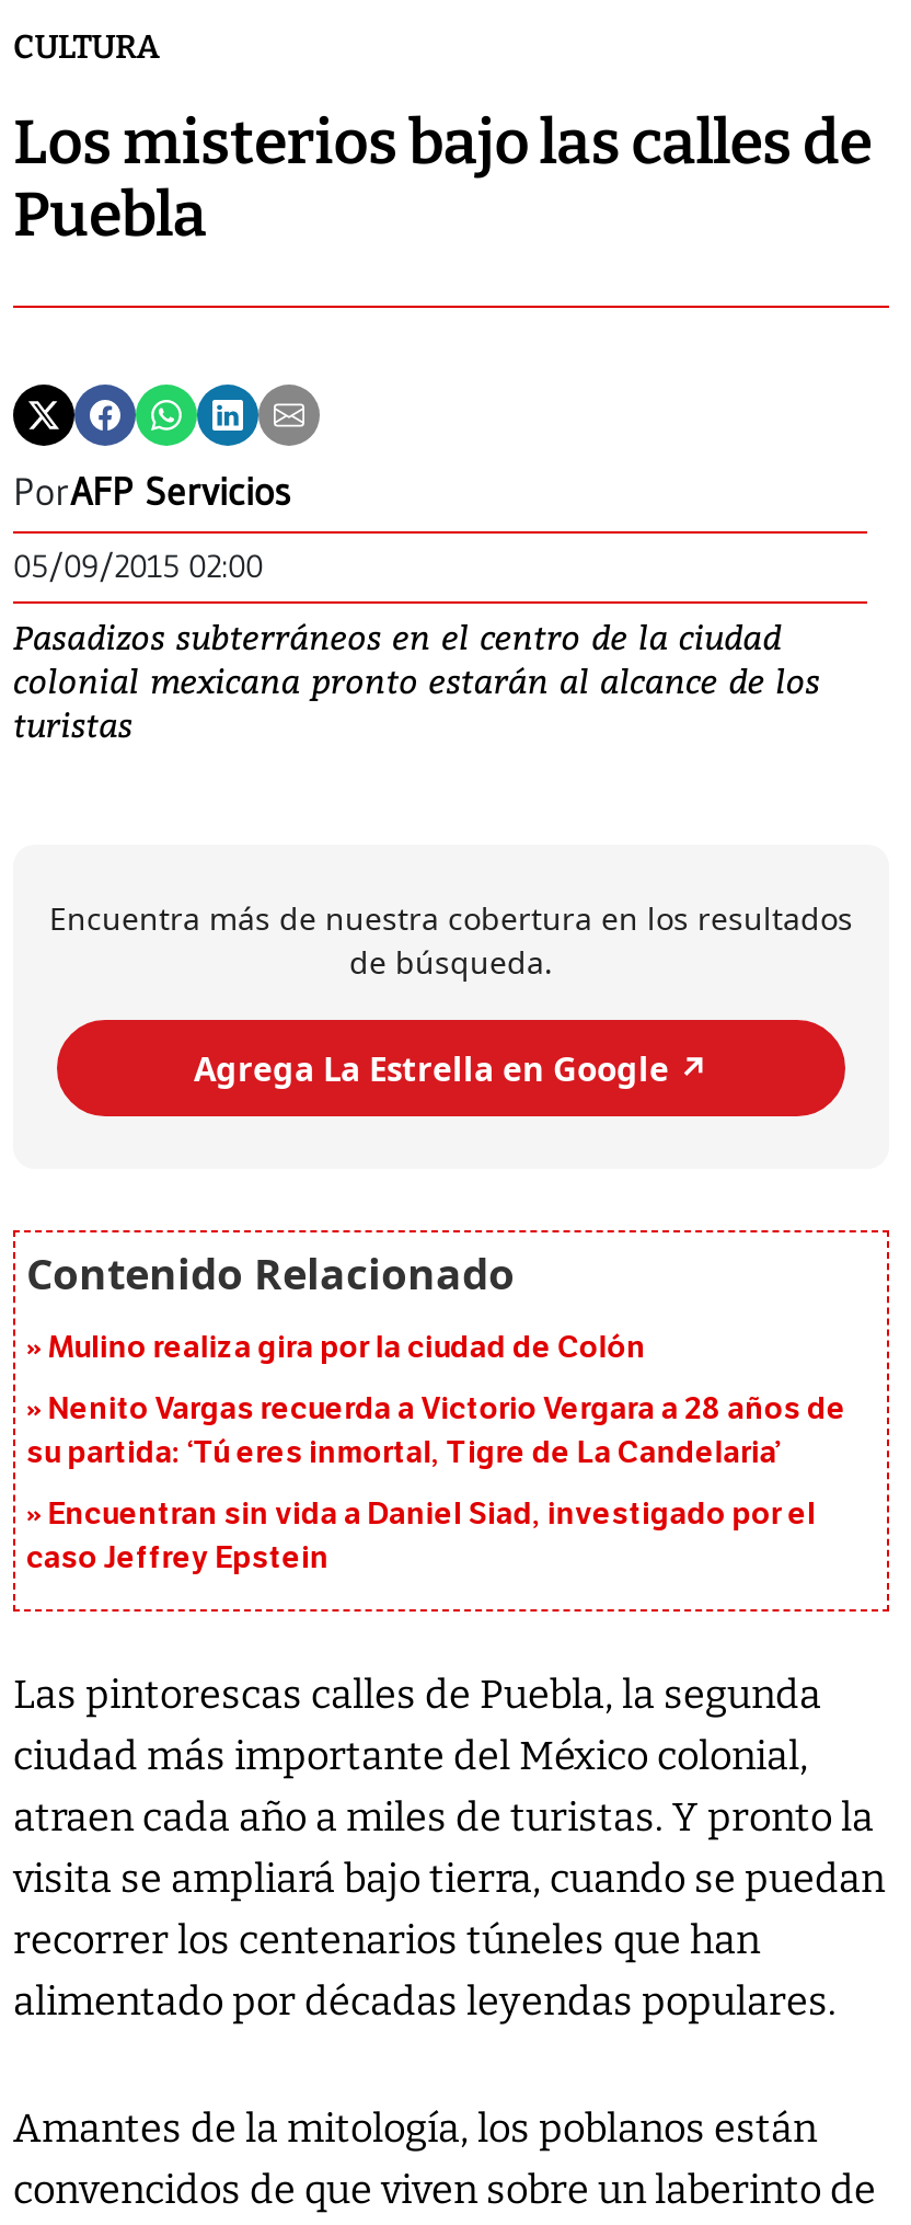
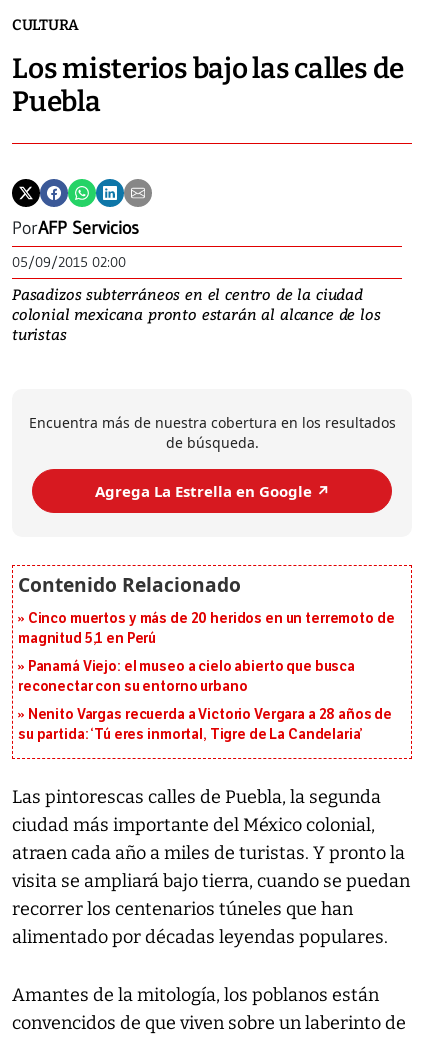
- Mulino realiza gira por la ciudad de Colón
+ Cinco muertos y más de 20 heridos en un terremoto de
+ magnitud 5,1 en Perú
+ Panamá Viejo: el museo a cielo abierto que busca
+ reconectar con su entorno urbano

moved down: Nenito Vargas recuerda a Victorio Vergara a 28 años de | su partida: ‘Tú eres inmortal, Tigre de La Candelaria’

- Encuentran sin vida a Daniel Siad, investigado por el
- caso Jeffrey Epstein
